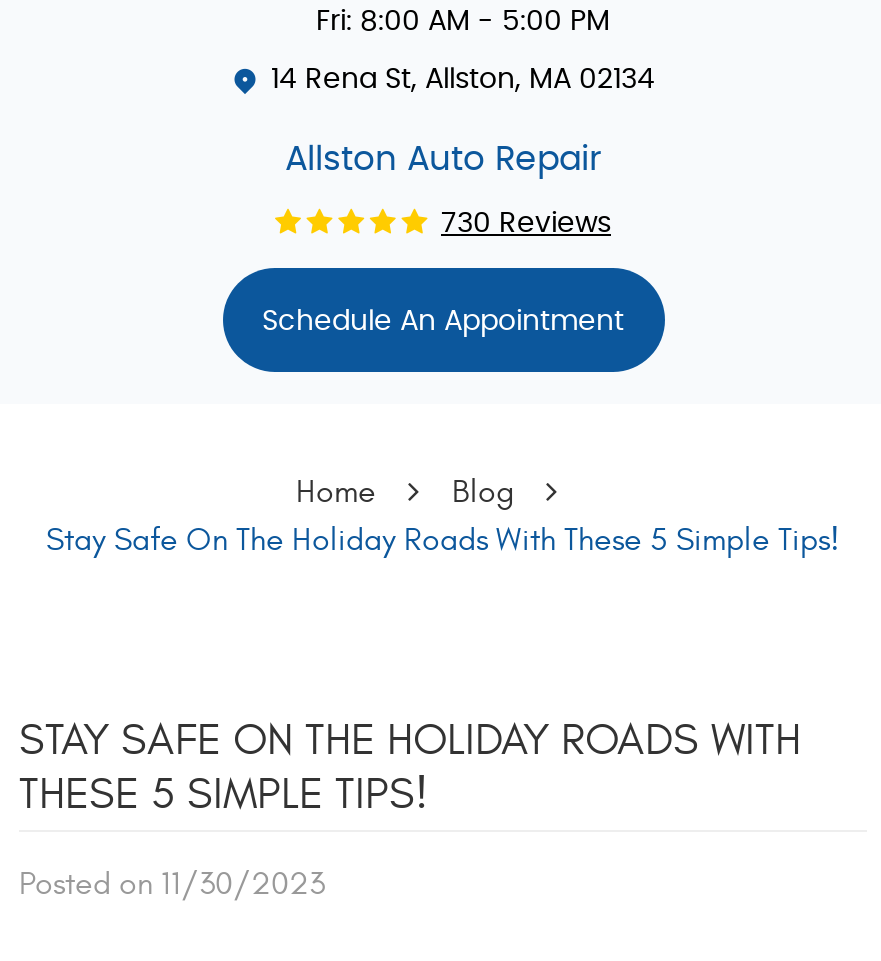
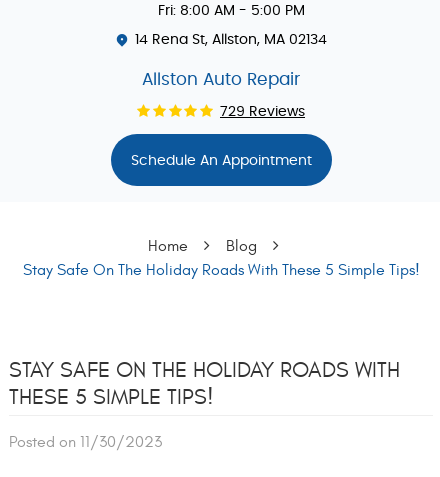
- 730 Reviews
+ 729 Reviews
